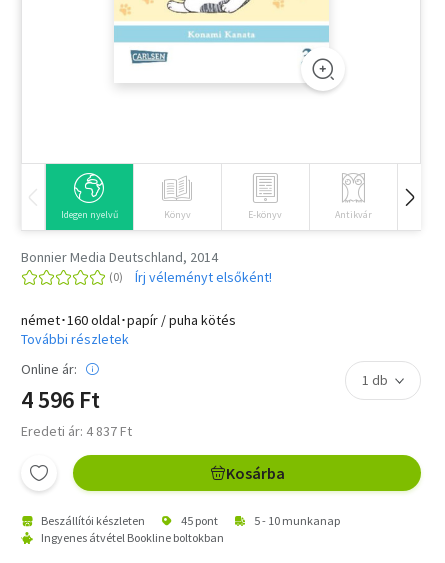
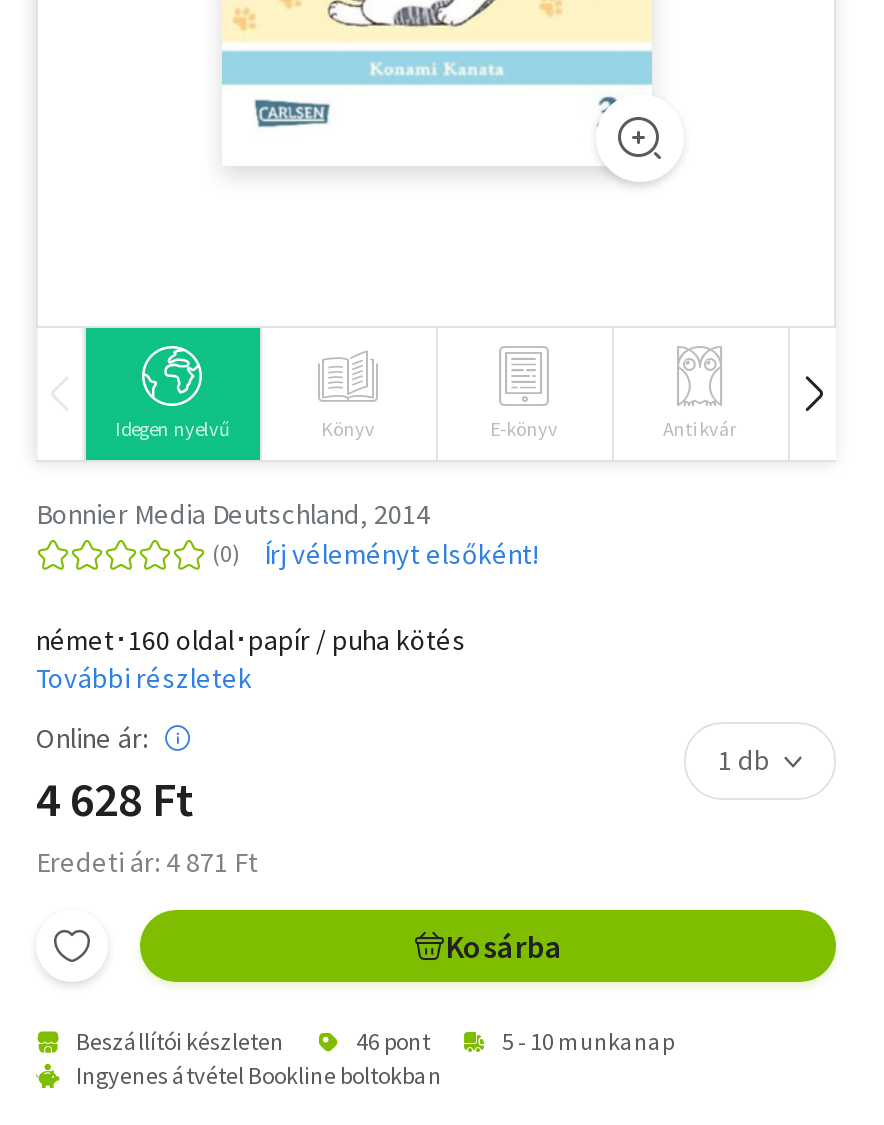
- 4 596 Ft
+ 4 628 Ft

- Eredeti ár: 4 837 Ft
+ Eredeti ár: 4 871 Ft

- 45 pont
+ 46 pont
